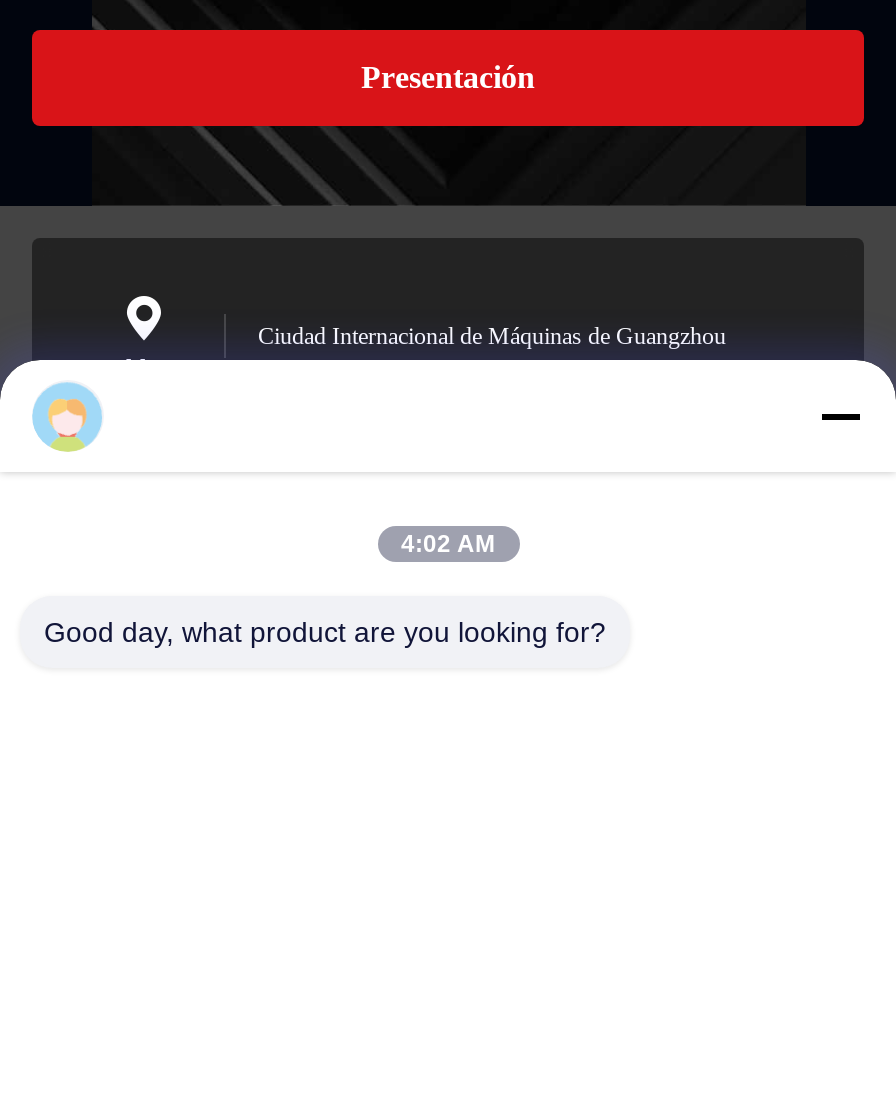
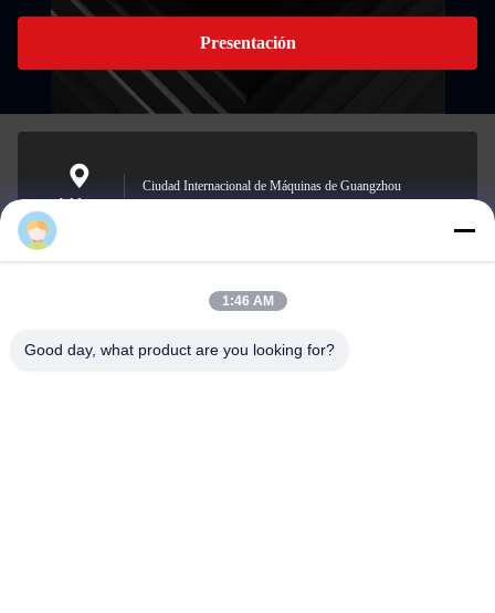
- 4:02 AM
+ 1:46 AM
